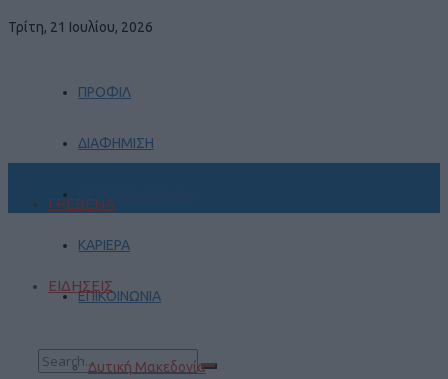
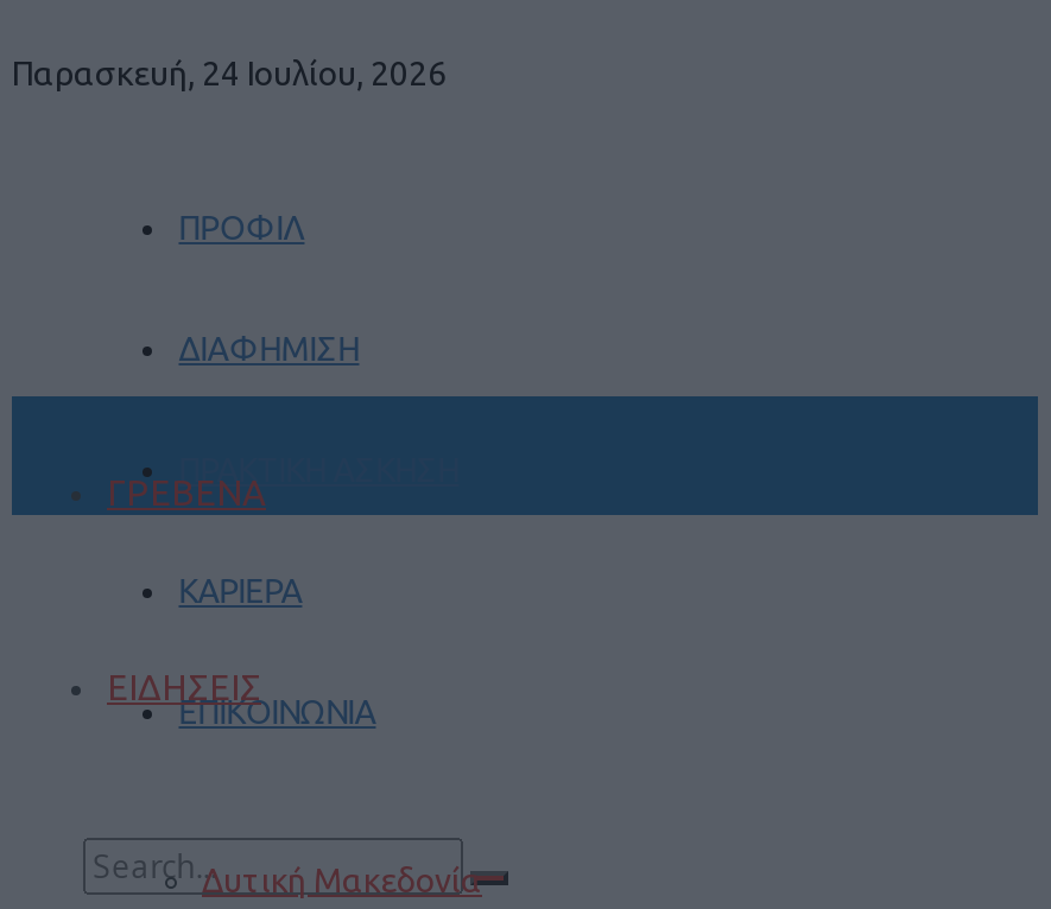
- Τρίτη, 21 Ιουλίου, 2026
+ Παρασκευή, 24 Ιουλίου, 2026
